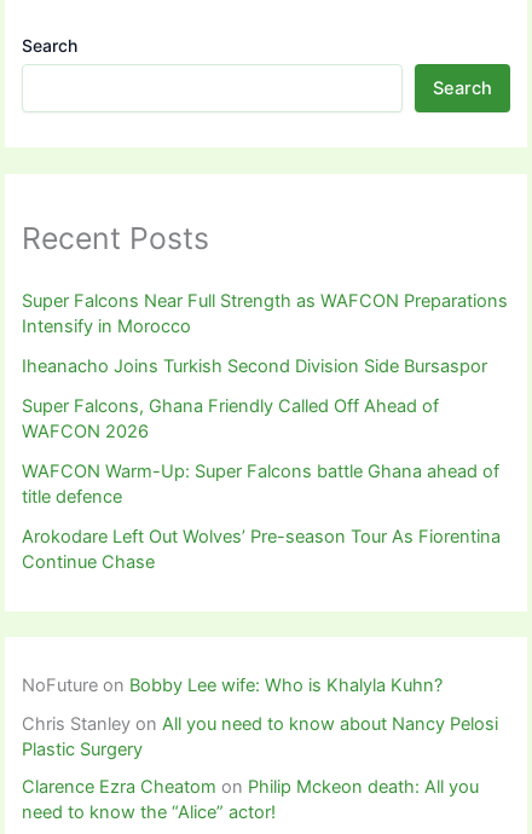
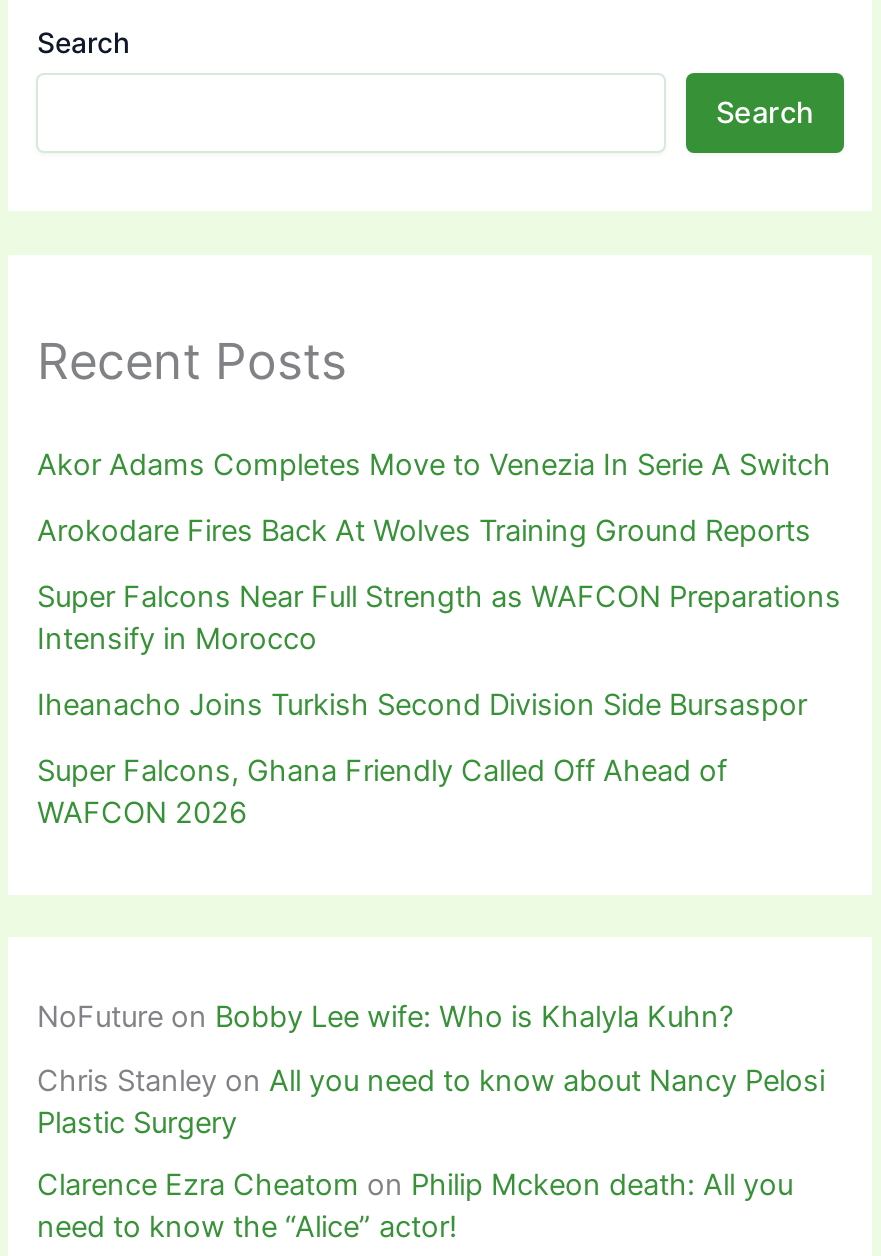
+ Akor Adams Completes Move to Venezia In Serie A Switch
+ Arokodare Fires Back At Wolves Training Ground Reports

moved down: Super Falcons Near Full Strength as WAFCON Preparations | Intensify in Morocco | Iheanacho Joins Turkish Second Division Side Bursaspor | Super Falcons, Ghana Friendly Called Off Ahead of | WAFCON 2026

- WAFCON Warm-Up: Super Falcons battle Ghana ahead of
- title defence
- Arokodare Left Out Wolves’ Pre-season Tour As Fiorentina
- Continue Chase
